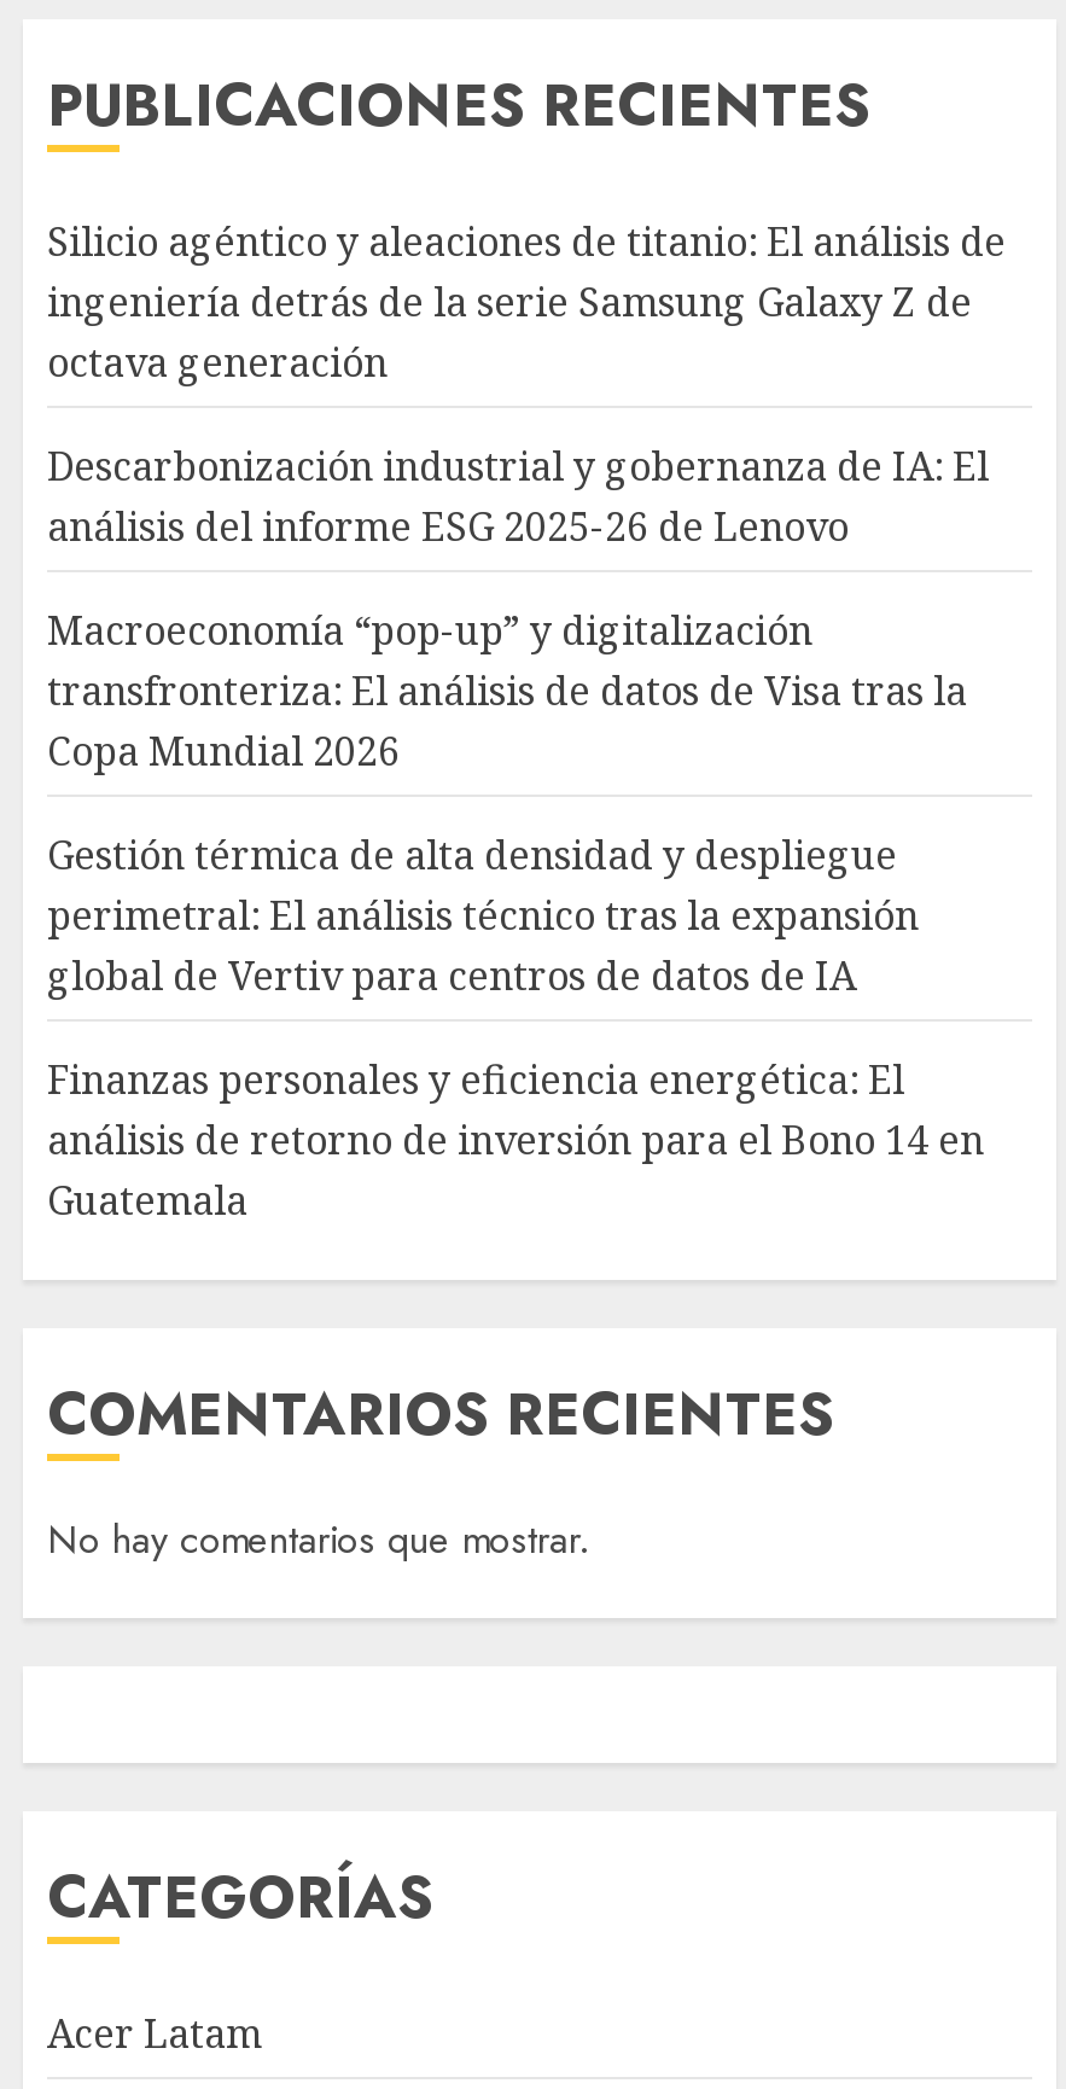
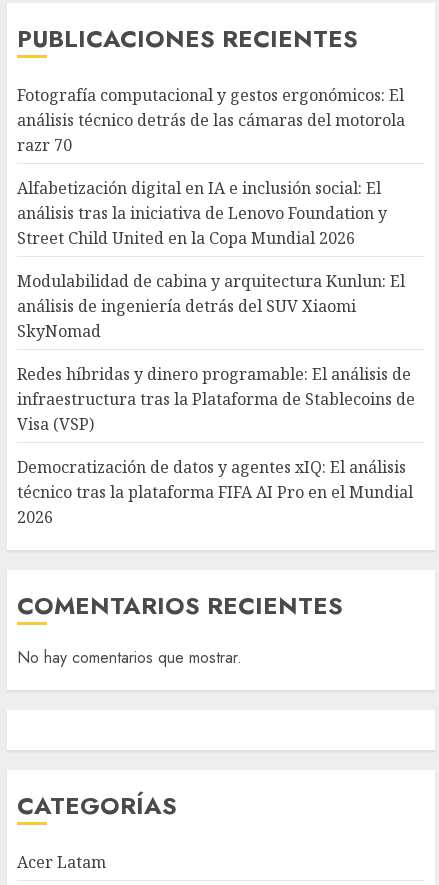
- Silicio agéntico y aleaciones de titanio: El análisis de
- ingeniería detrás de la serie Samsung Galaxy Z de
- octava generación
+ Fotografía computacional y gestos ergonómicos: El
+ análisis técnico detrás de las cámaras del motorola
+ razr 70

- Descarbonización industrial y gobernanza de IA: El
- análisis del informe ESG 2025-26 de Lenovo
+ Alfabetización digital en IA e inclusión social: El
+ análisis tras la iniciativa de Lenovo Foundation y
+ Street Child United en la Copa Mundial 2026

- Macroeconomía “pop-up” y digitalización
- transfronteriza: El análisis de datos de Visa tras la
- Copa Mundial 2026
+ Modulabilidad de cabina y arquitectura Kunlun: El
+ análisis de ingeniería detrás del SUV Xiaomi
+ SkyNomad

- Gestión térmica de alta densidad y despliegue
- perimetral: El análisis técnico tras la expansión
- global de Vertiv para centros de datos de IA
+ Redes híbridas y dinero programable: El análisis de
+ infraestructura tras la Plataforma de Stablecoins de
+ Visa (VSP)

- Finanzas personales y eficiencia energética: El
- análisis de retorno de inversión para el Bono 14 en
- Guatemala
+ Democratización de datos y agentes xIQ: El análisis
+ técnico tras la plataforma FIFA AI Pro en el Mundial
+ 2026
